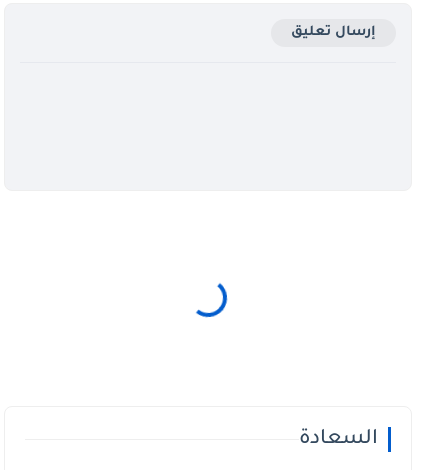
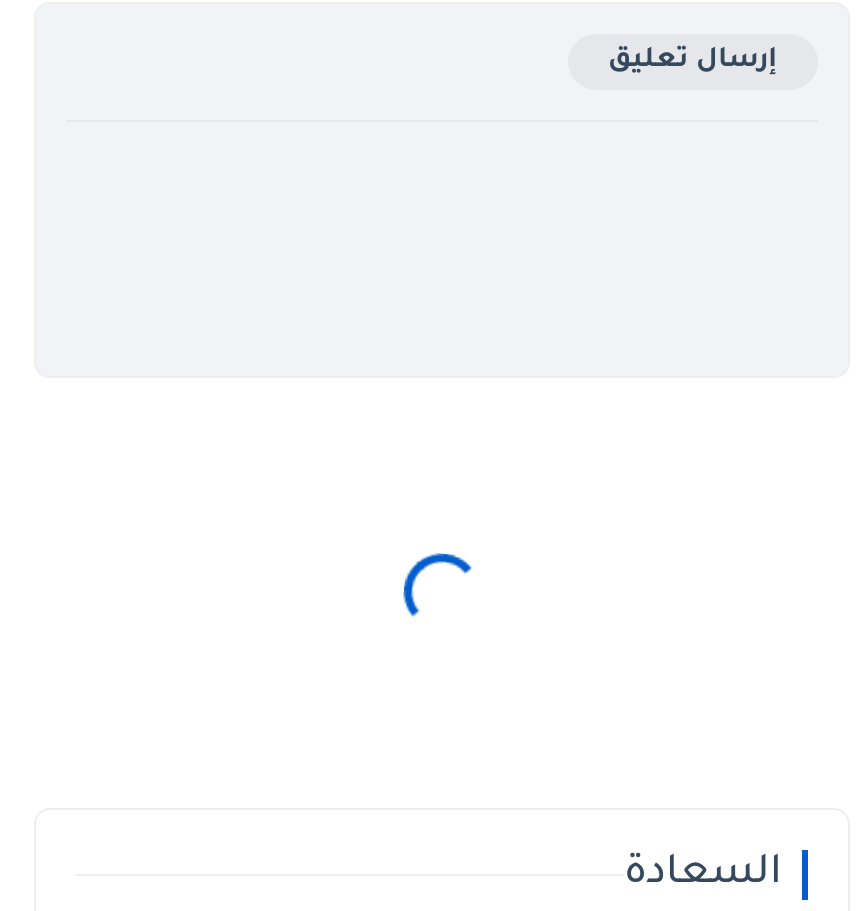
- [image]
+ [image]
